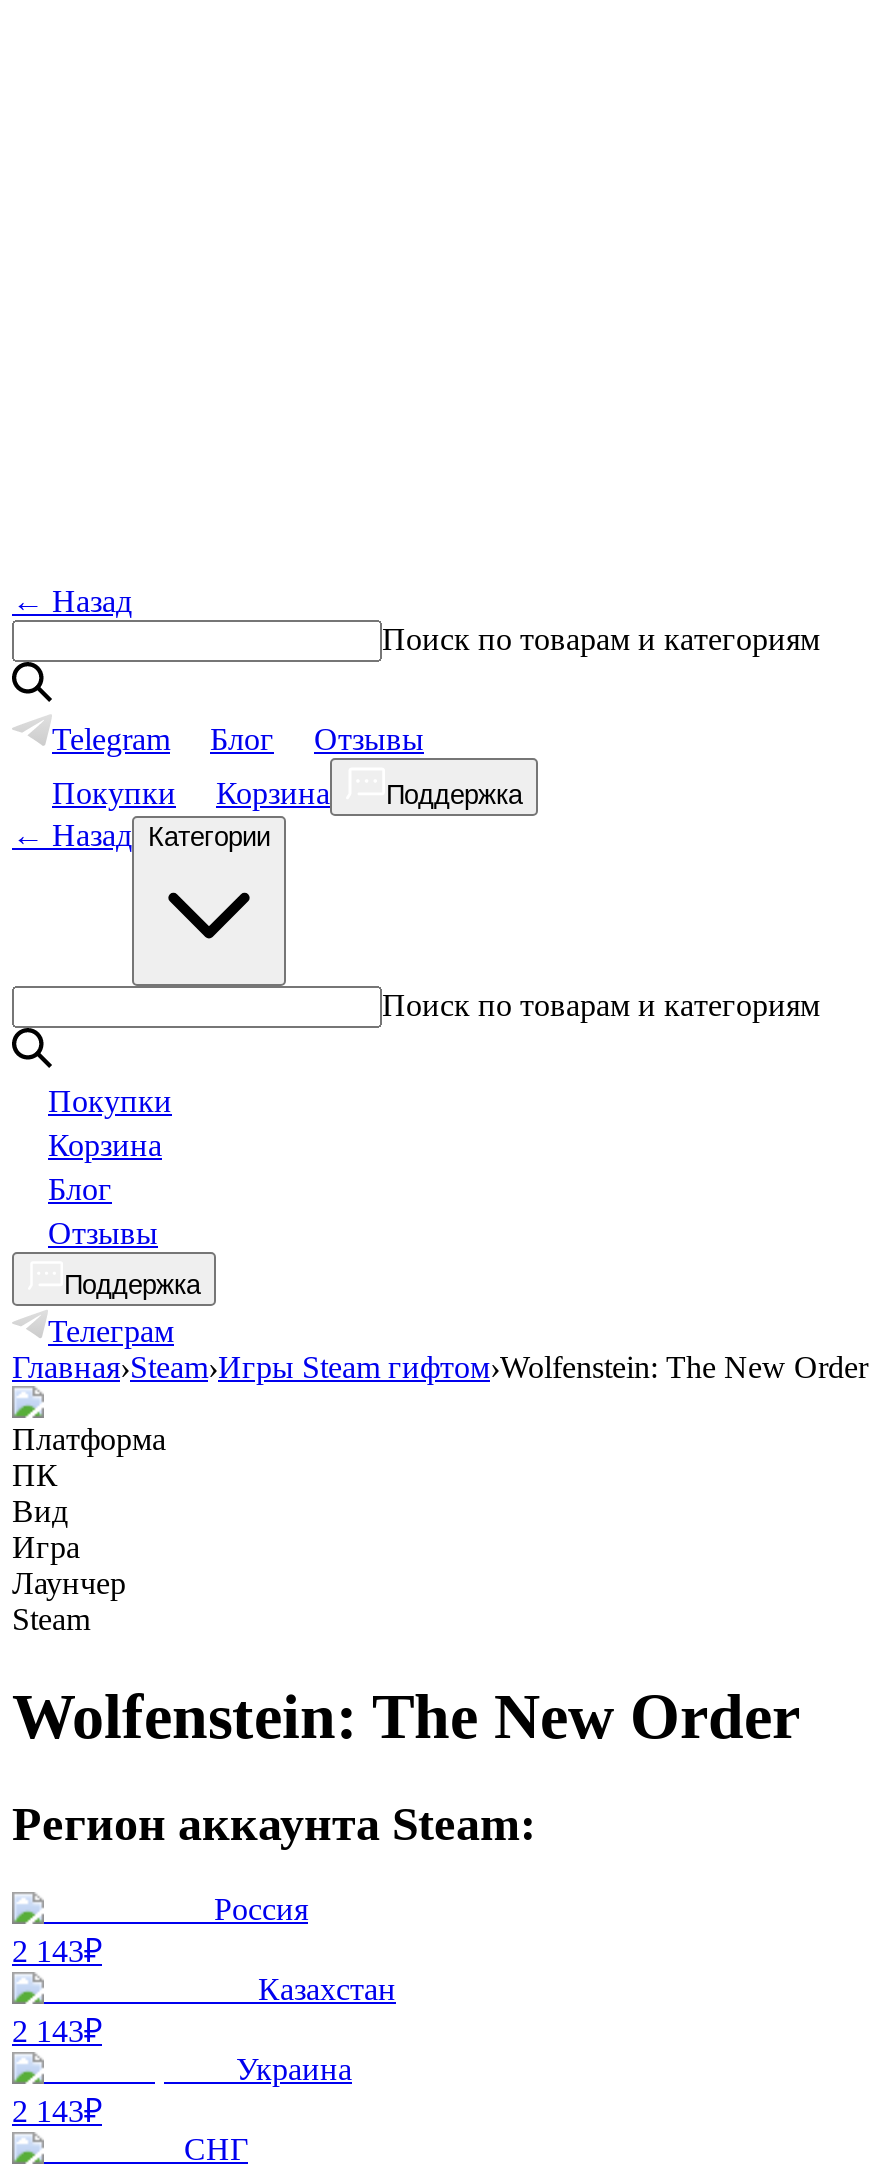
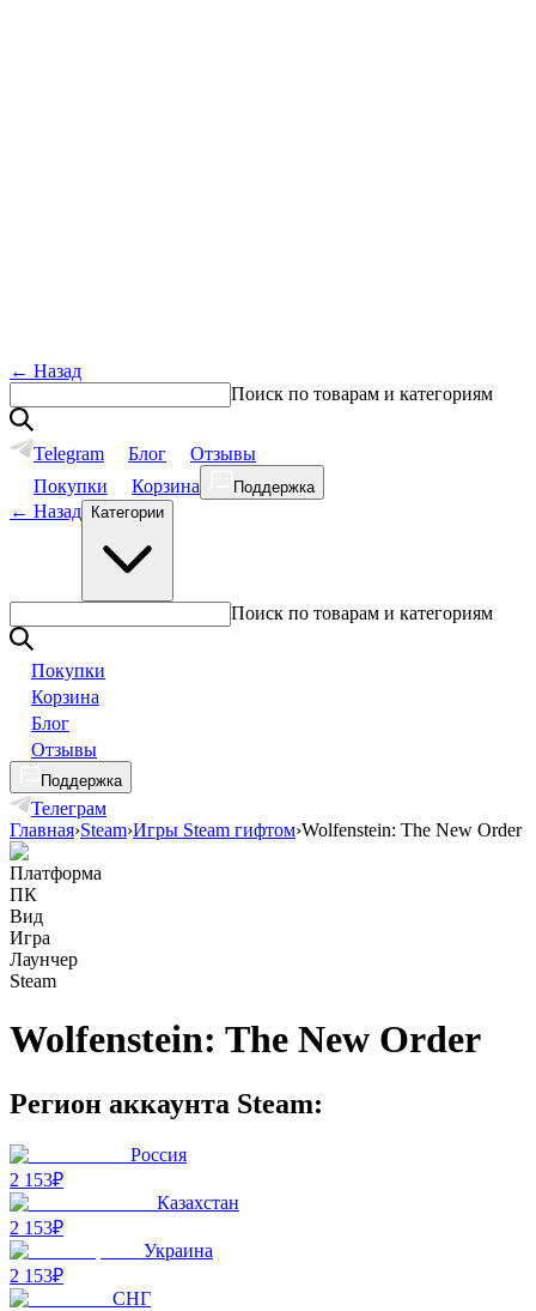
- 2 143₽
+ 2 153₽

- 2 143₽
+ 2 153₽

- 2 143₽
+ 2 153₽
